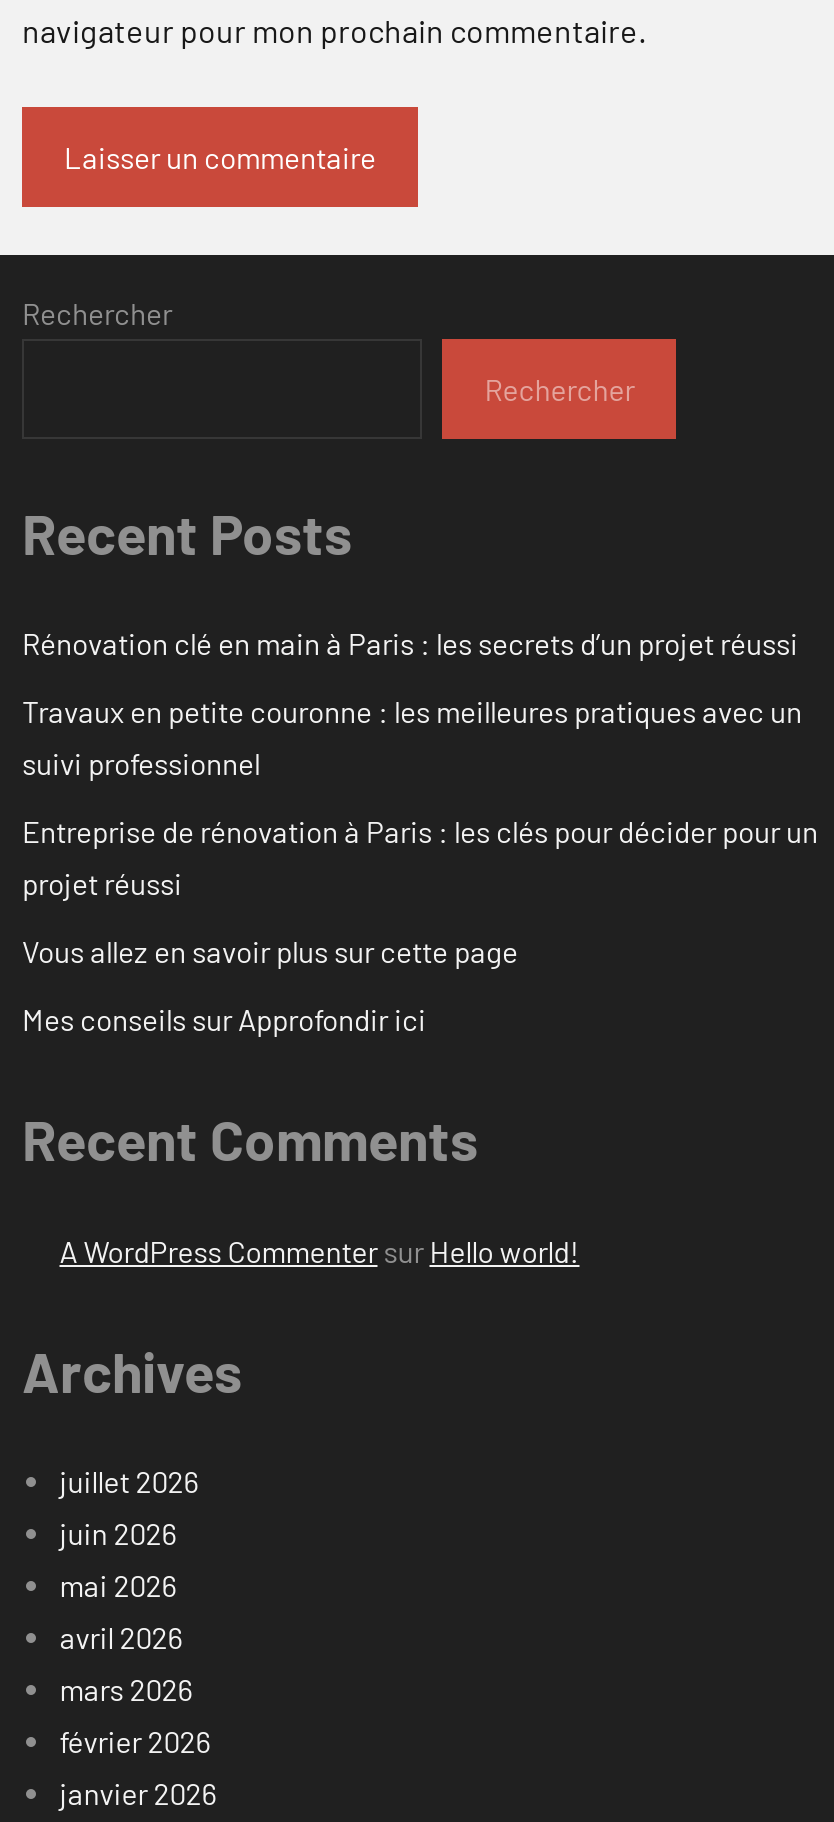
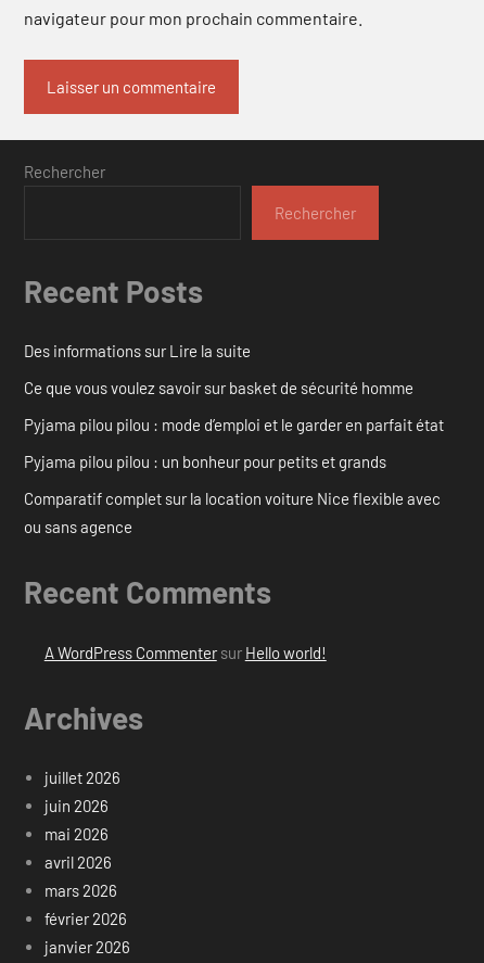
- Rénovation clé en main à Paris : les secrets d’un projet réussi
+ Des informations sur Lire la suite

- Travaux en petite couronne : les meilleures pratiques avec un
- suivi professionnel
+ Ce que vous voulez savoir sur basket de sécurité homme

- Entreprise de rénovation à Paris : les clés pour décider pour un
- projet réussi
+ Pyjama pilou pilou : mode d’emploi et le garder en parfait état

- Vous allez en savoir plus sur cette page
+ Pyjama pilou pilou : un bonheur pour petits et grands

- Mes conseils sur Approfondir ici
+ Comparatif complet sur la location voiture Nice flexible avec
+ ou sans agence
